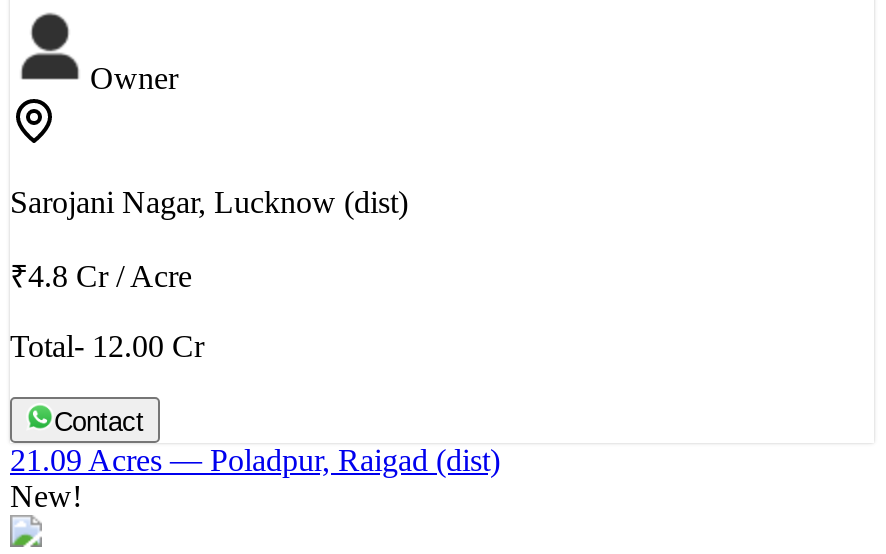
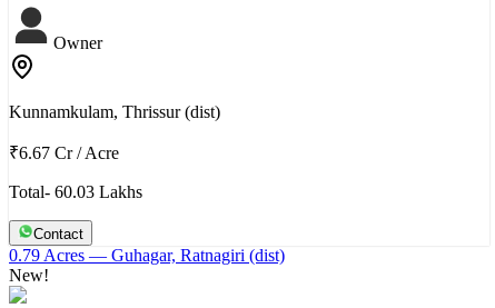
- Sarojani Nagar, Lucknow (dist)
+ Kunnamkulam, Thrissur (dist)

- ₹4.8 Cr / Acre
+ ₹6.67 Cr / Acre

- Total- 12.00 Cr
+ Total- 60.03 Lakhs

- 21.09 Acres — Poladpur, Raigad (dist)
+ 0.79 Acres — Guhagar, Ratnagiri (dist)
